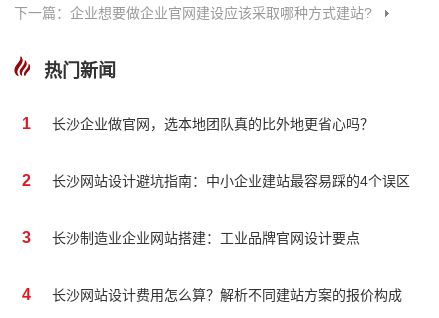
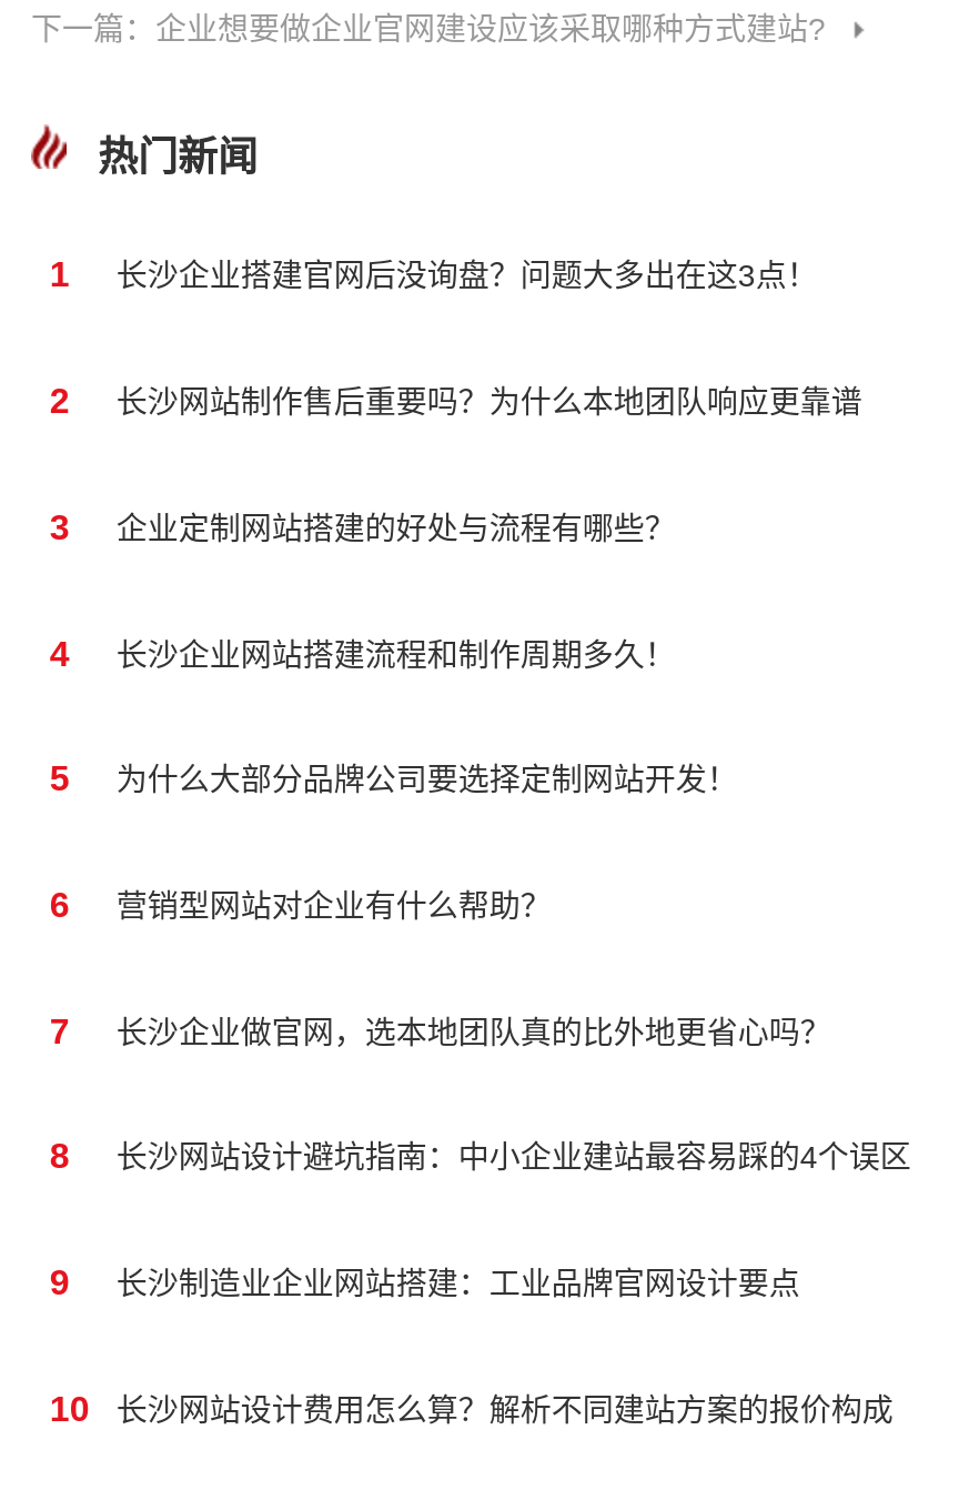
+ 长沙企业搭建官网后没询盘？问题大多出在这3点！
+ 2
+ 长沙网站制作售后重要吗？为什么本地团队响应更靠谱
+ 3
+ 企业定制网站搭建的好处与流程有哪些？
+ 4
+ 长沙企业网站搭建流程和制作周期多久！
+ 5
+ 为什么大部分品牌公司要选择定制网站开发！
+ 6
+ 营销型网站对企业有什么帮助？
+ 7

- 2 长沙网站设计避坑指南：中小企业建站最容易踩的4个误区
+ 8 长沙网站设计避坑指南：中小企业建站最容易踩的4个误区

- 3 长沙制造业企业网站搭建：工业品牌官网设计要点
+ 9 长沙制造业企业网站搭建：工业品牌官网设计要点

- 4 长沙网站设计费用怎么算？解析不同建站方案的报价构成
+ 10 长沙网站设计费用怎么算？解析不同建站方案的报价构成
